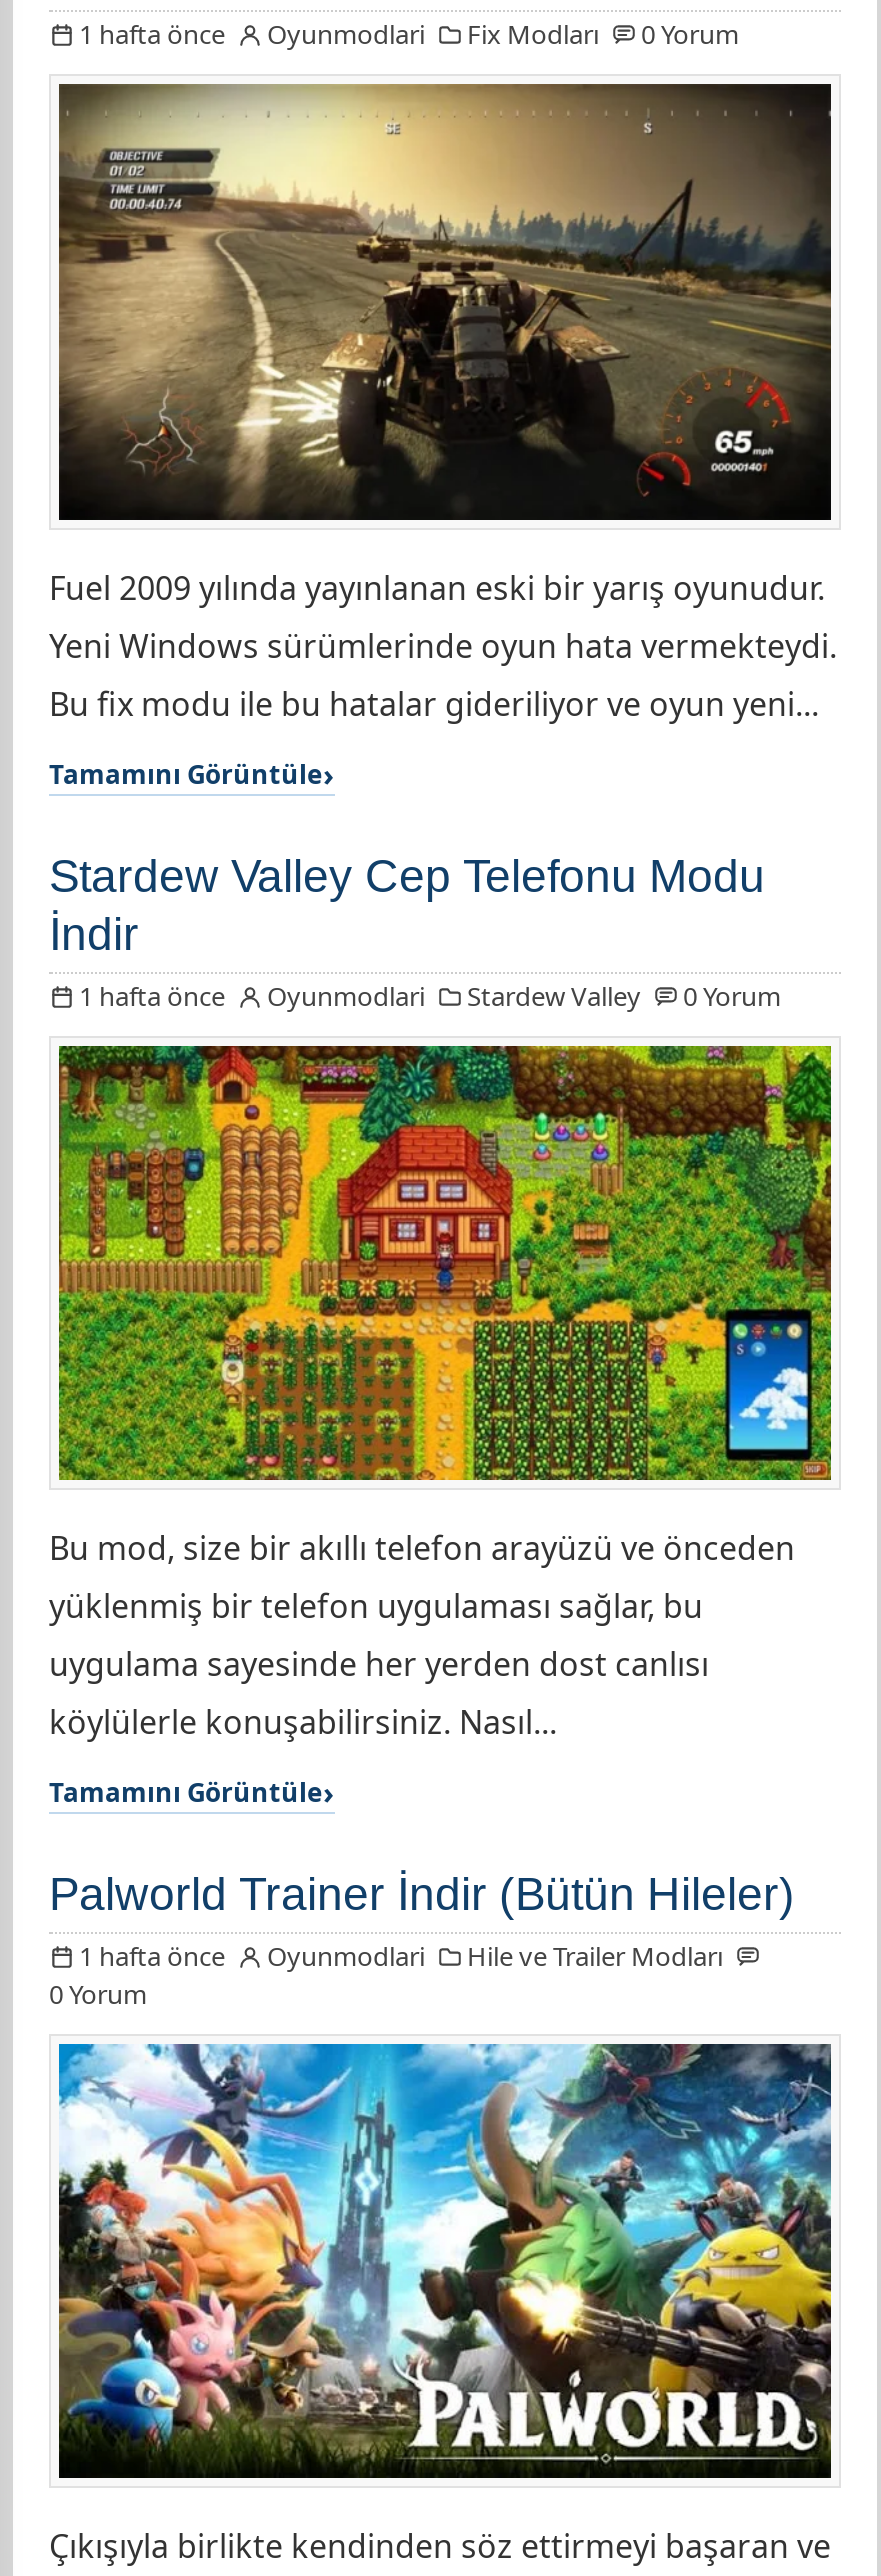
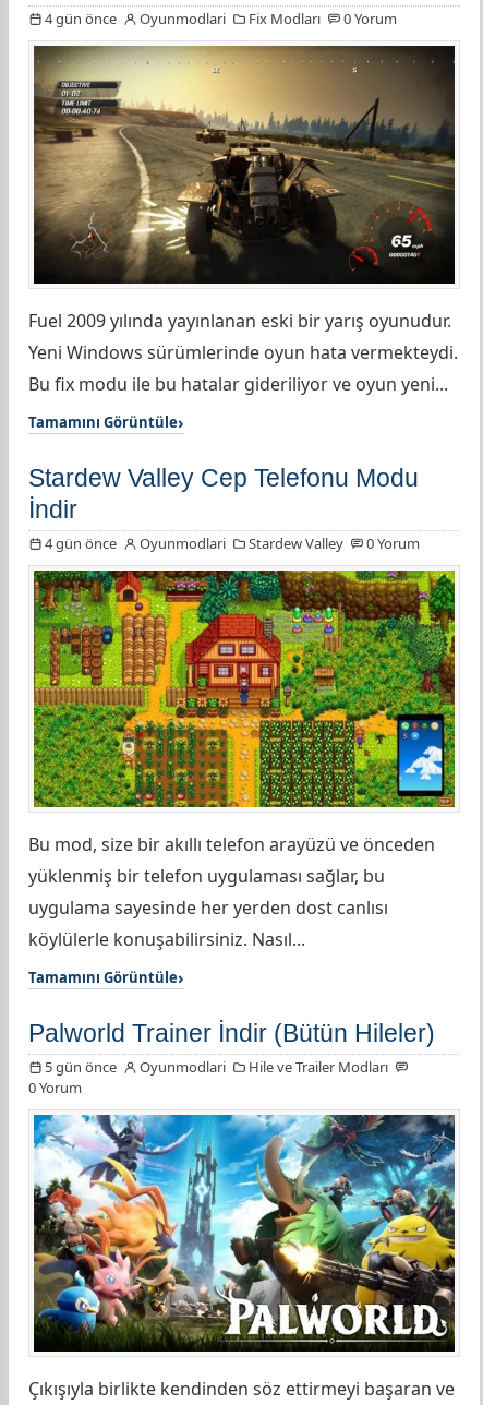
- 1 hafta önce Oyunmodlari Fix Modları 0 Yorum
+ 4 gün önce Oyunmodlari Fix Modları 0 Yorum

- 1 hafta önce Oyunmodlari Stardew Valley 0 Yorum
+ 4 gün önce Oyunmodlari Stardew Valley 0 Yorum

- 1 hafta önce Oyunmodlari Hile ve Trailer Modları
+ 5 gün önce Oyunmodlari Hile ve Trailer Modları
